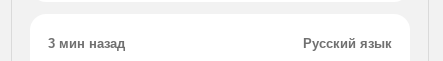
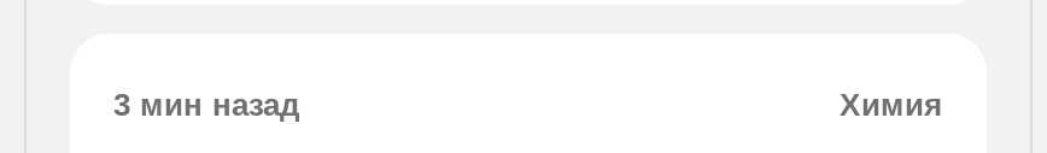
- Русский язык
+ Химия
